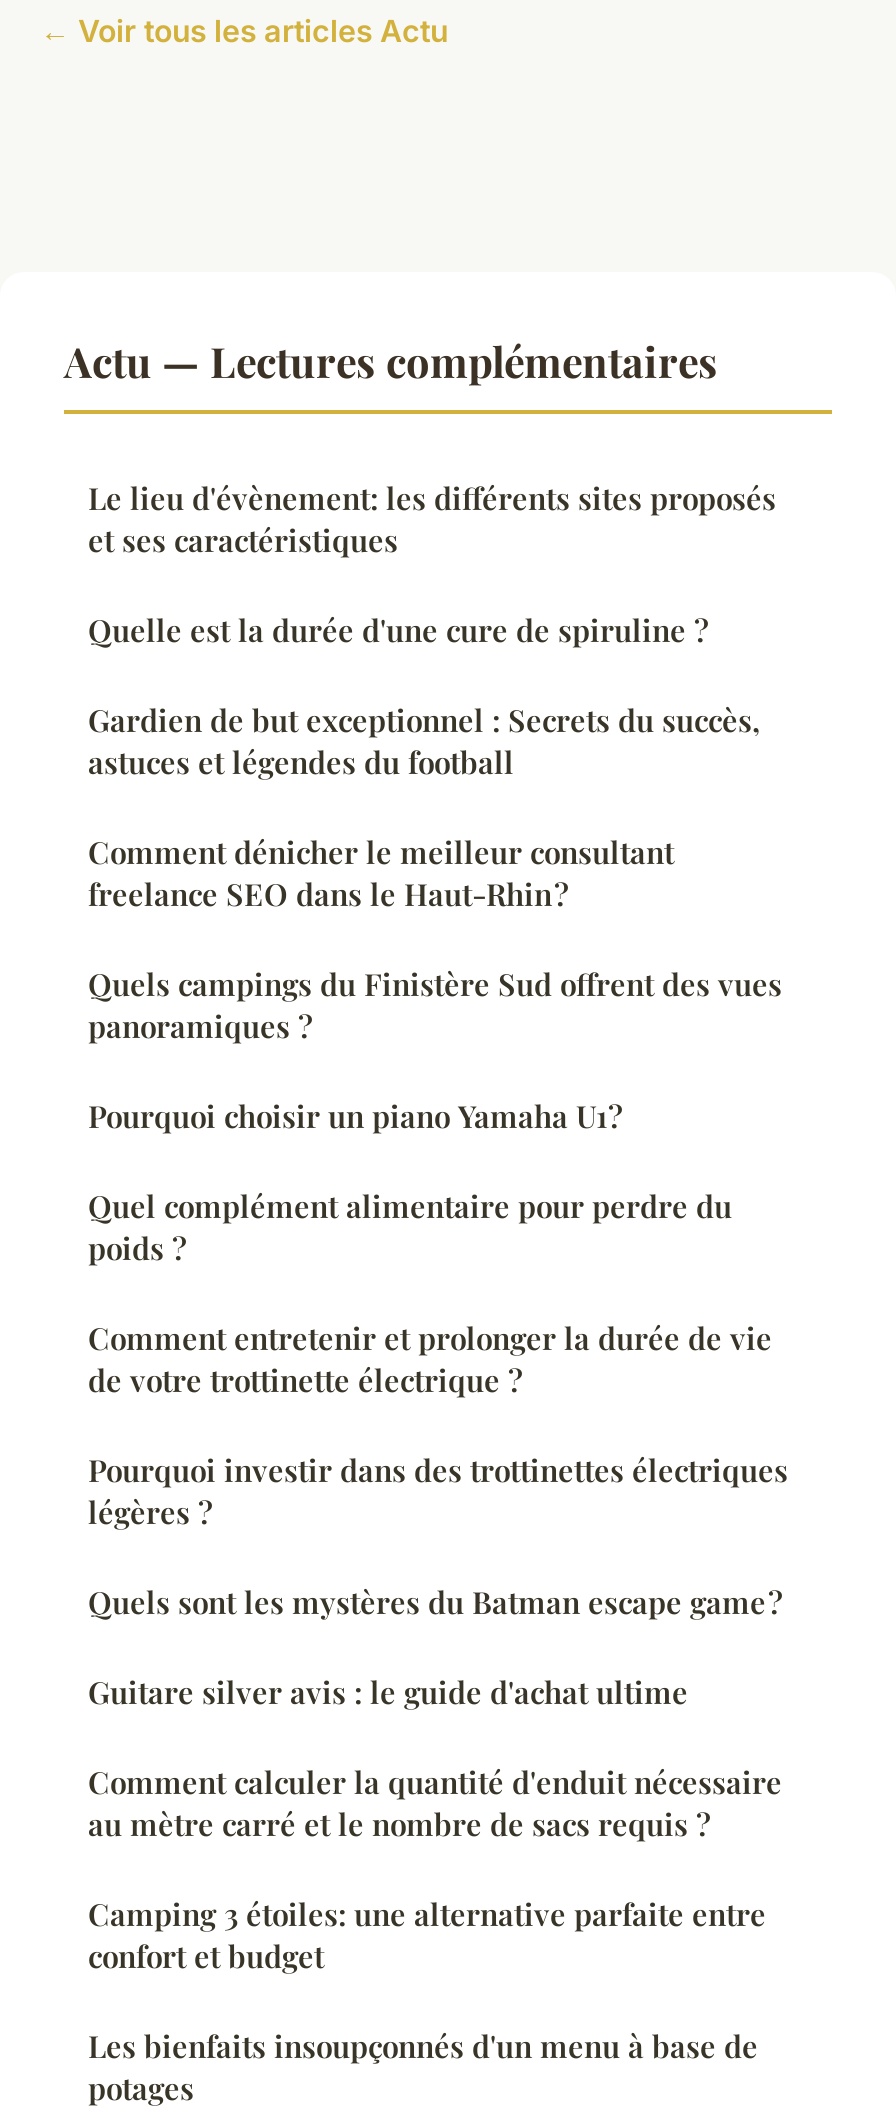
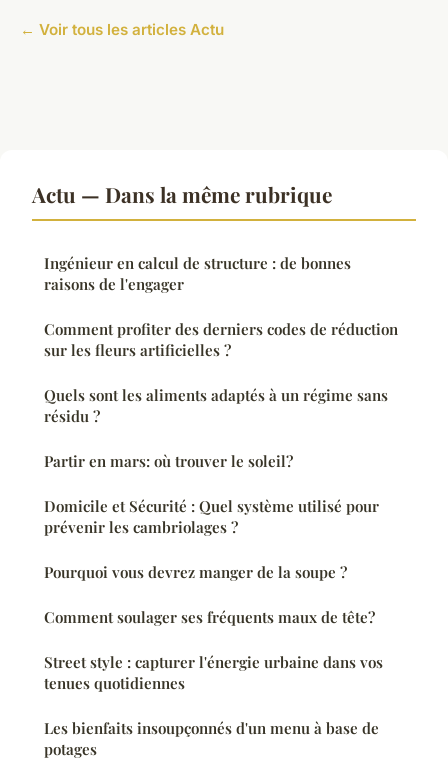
- Actu — Lectures complémentaires
- Le lieu d'évènement: les différents sites proposés
- et ses caractéristiques
- Quelle est la durée d'une cure de spiruline ?
- Gardien de but exceptionnel : Secrets du succès,
- astuces et légendes du football
- Comment dénicher le meilleur consultant
- freelance SEO dans le Haut-Rhin ?
- Quels campings du Finistère Sud offrent des vues
- panoramiques ?
- Pourquoi choisir un piano Yamaha U1?
- Quel complément alimentaire pour perdre du
- poids ?
- Comment entretenir et prolonger la durée de vie
- de votre trottinette électrique ?
- Pourquoi investir dans des trottinettes électriques
- légères ?
- Quels sont les mystères du Batman escape game ?
- Guitare silver avis : le guide d'achat ultime
- Comment calculer la quantité d'enduit nécessaire
- au mètre carré et le nombre de sacs requis ?
- Camping 3 étoiles: une alternative parfaite entre
- confort et budget
+ Actu — Dans la même rubrique
+ Ingénieur en calcul de structure : de bonnes
+ raisons de l'engager
+ Comment profiter des derniers codes de réduction
+ sur les fleurs artificielles ?
+ Quels sont les aliments adaptés à un régime sans
+ résidu ?
+ Partir en mars: où trouver le soleil?
+ Domicile et Sécurité : Quel système utilisé pour
+ prévenir les cambriolages ?
+ Pourquoi vous devrez manger de la soupe ?
+ Comment soulager ses fréquents maux de tête?
+ Street style : capturer l'énergie urbaine dans vos
+ tenues quotidiennes
